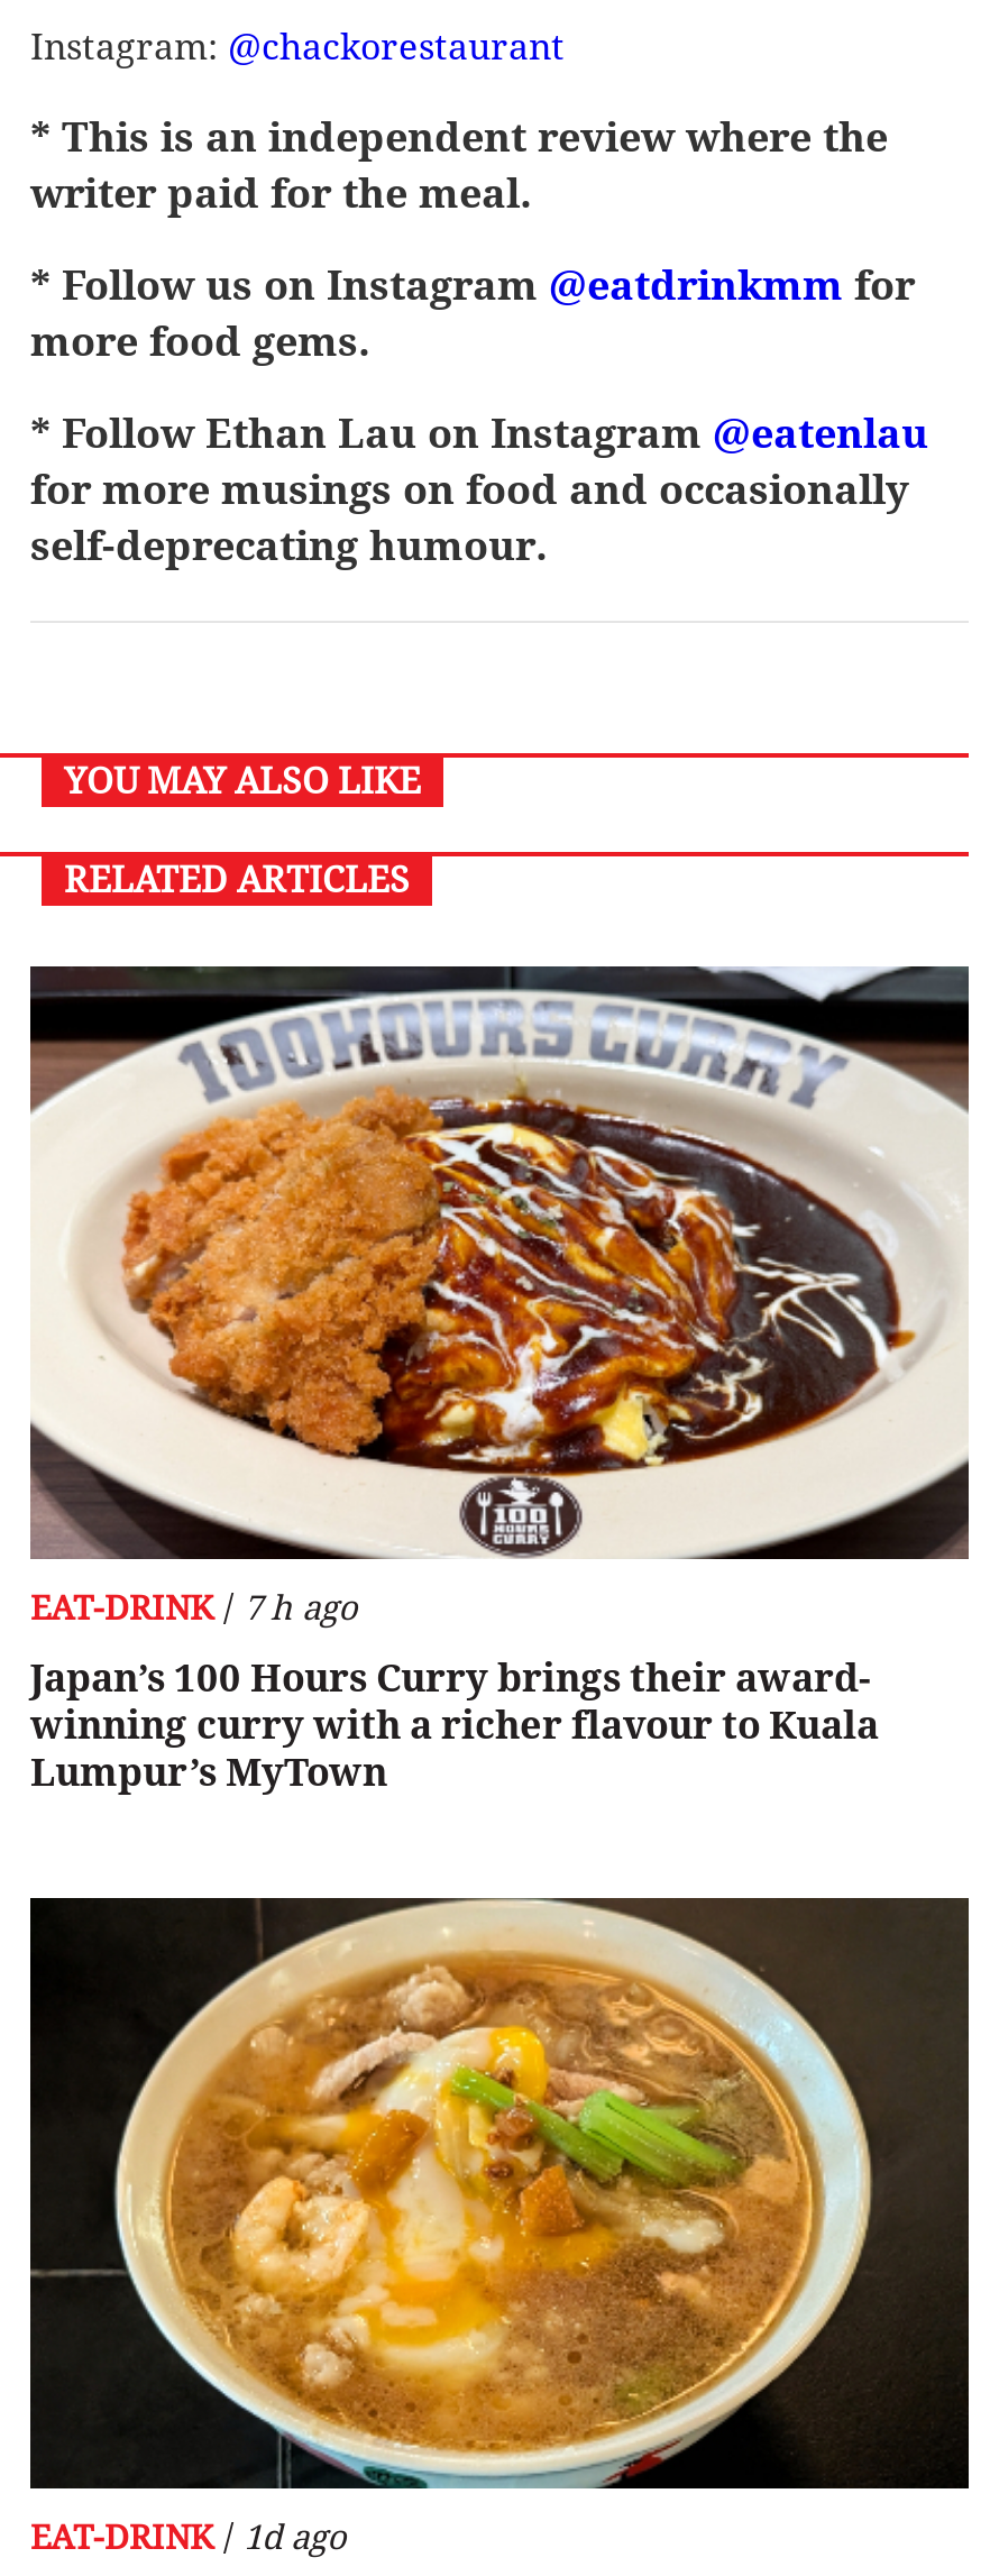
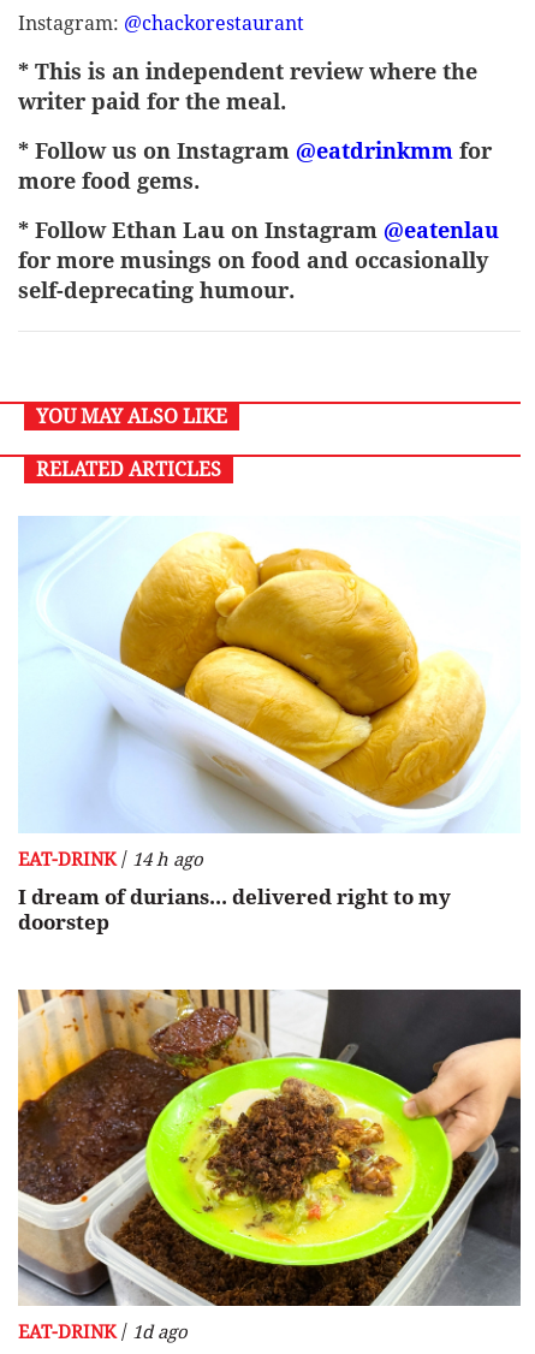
- [image]
- EAT-DRINK / 7 h ago
+ [image]
+ EAT-DRINK / 14 h ago

- Japan’s 100 Hours Curry brings their award-
- winning curry with a richer flavour to Kuala
- Lumpur’s MyTown
+ I dream of durians... delivered right to my
+ doorstep

- [image]
+ [image]
